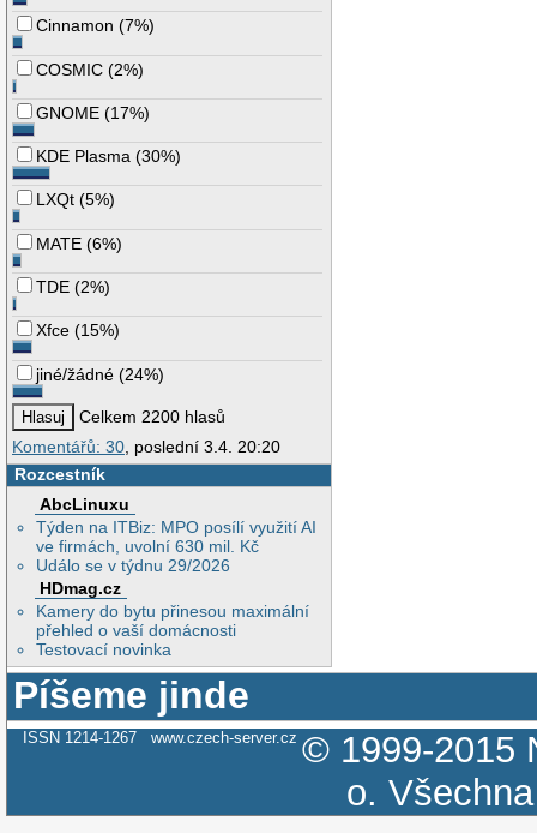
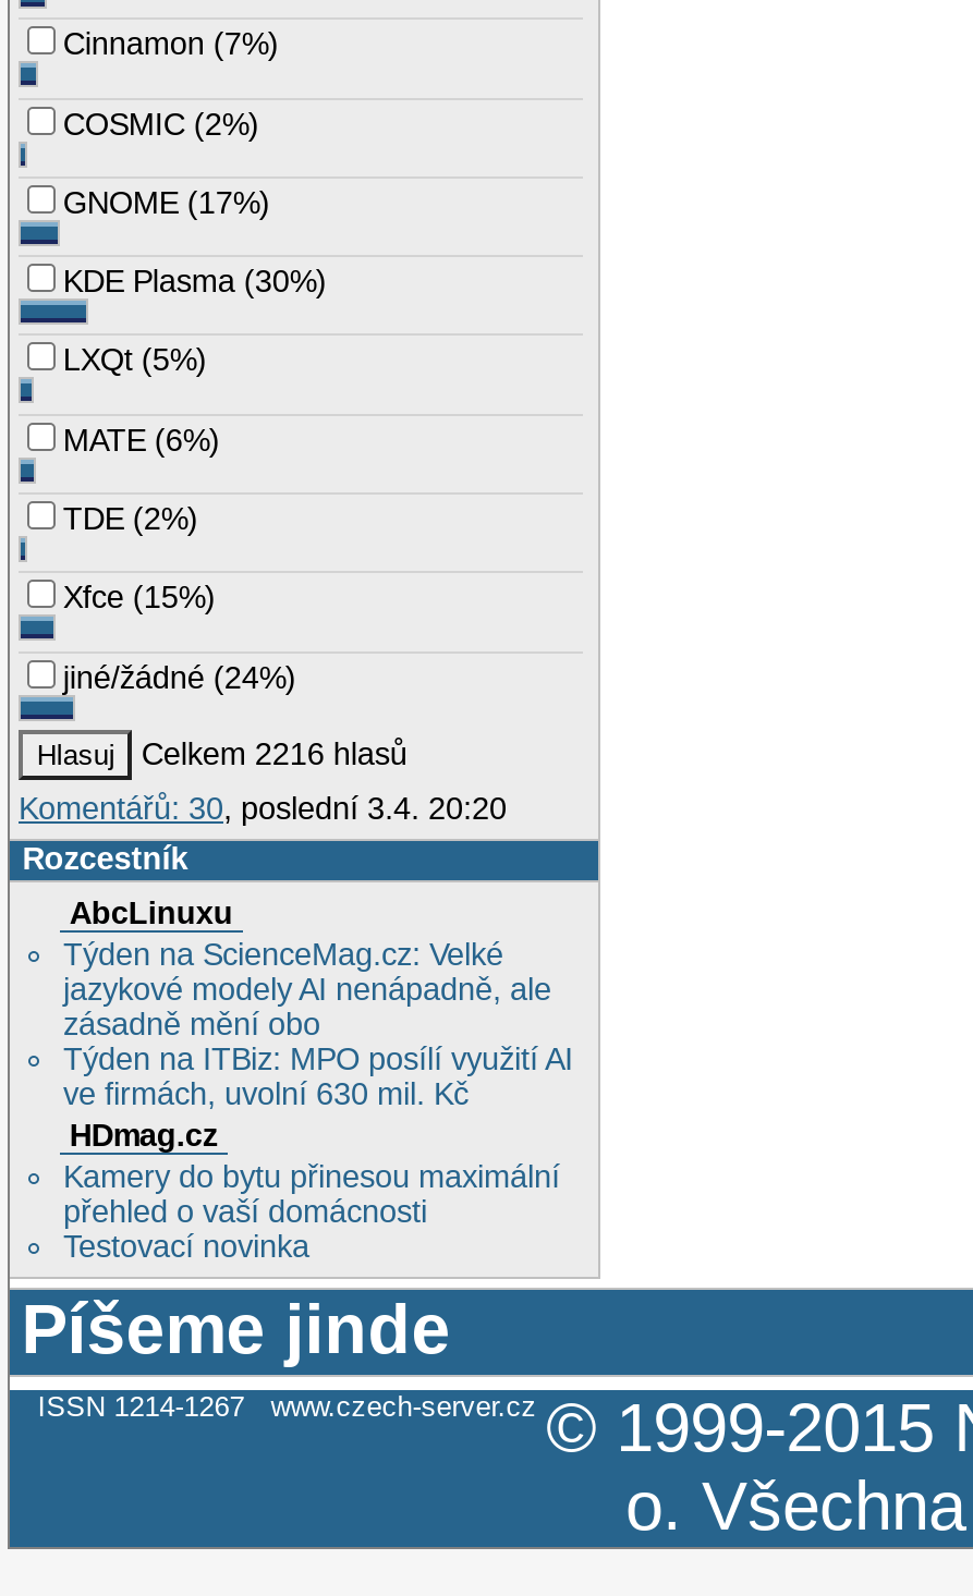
- Celkem 2200 hlasů
+ Celkem 2216 hlasů

+ Týden na ScienceMag.cz: Velké
+ jazykové modely AI nenápadně, ale
+ zásadně mění obo

moved down: Týden na ITBiz: MPO posílí využití AI | ve firmách, uvolní 630 mil. Kč

- Událo se v týdnu 29/2026
